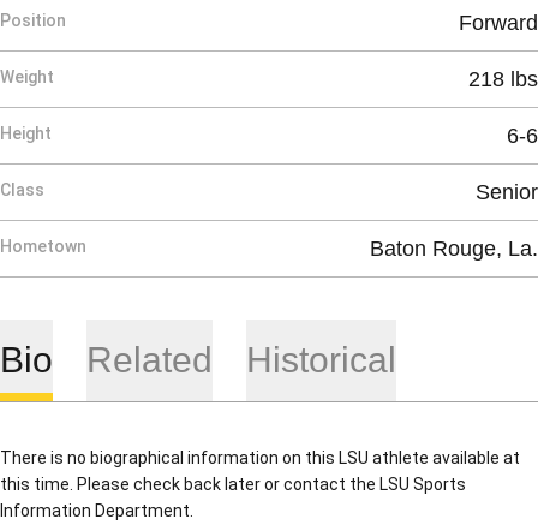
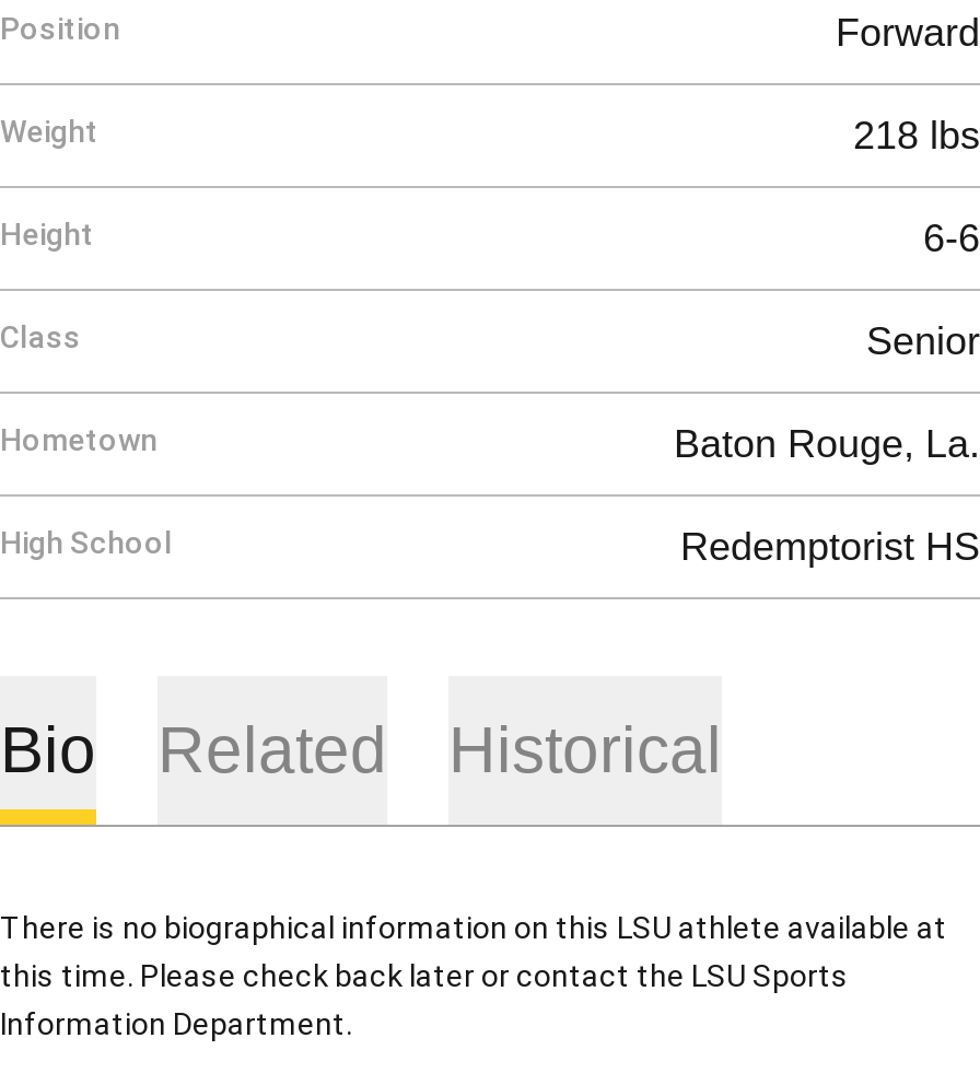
+ High School
+ Redemptorist HS
